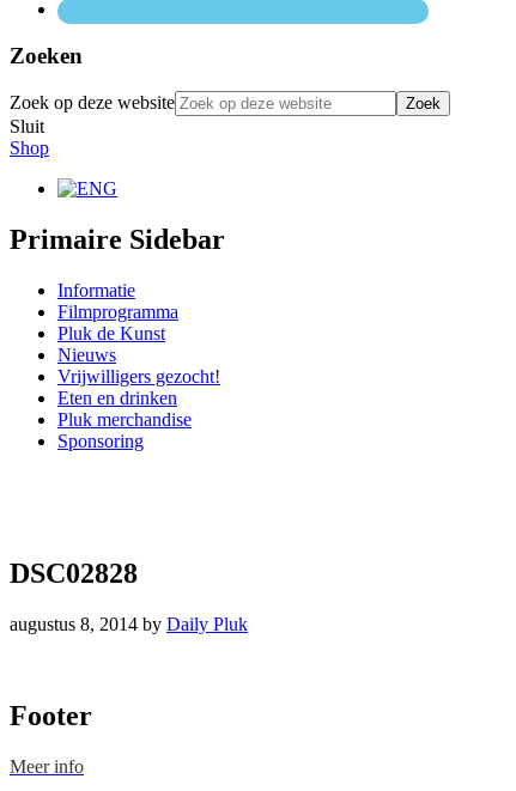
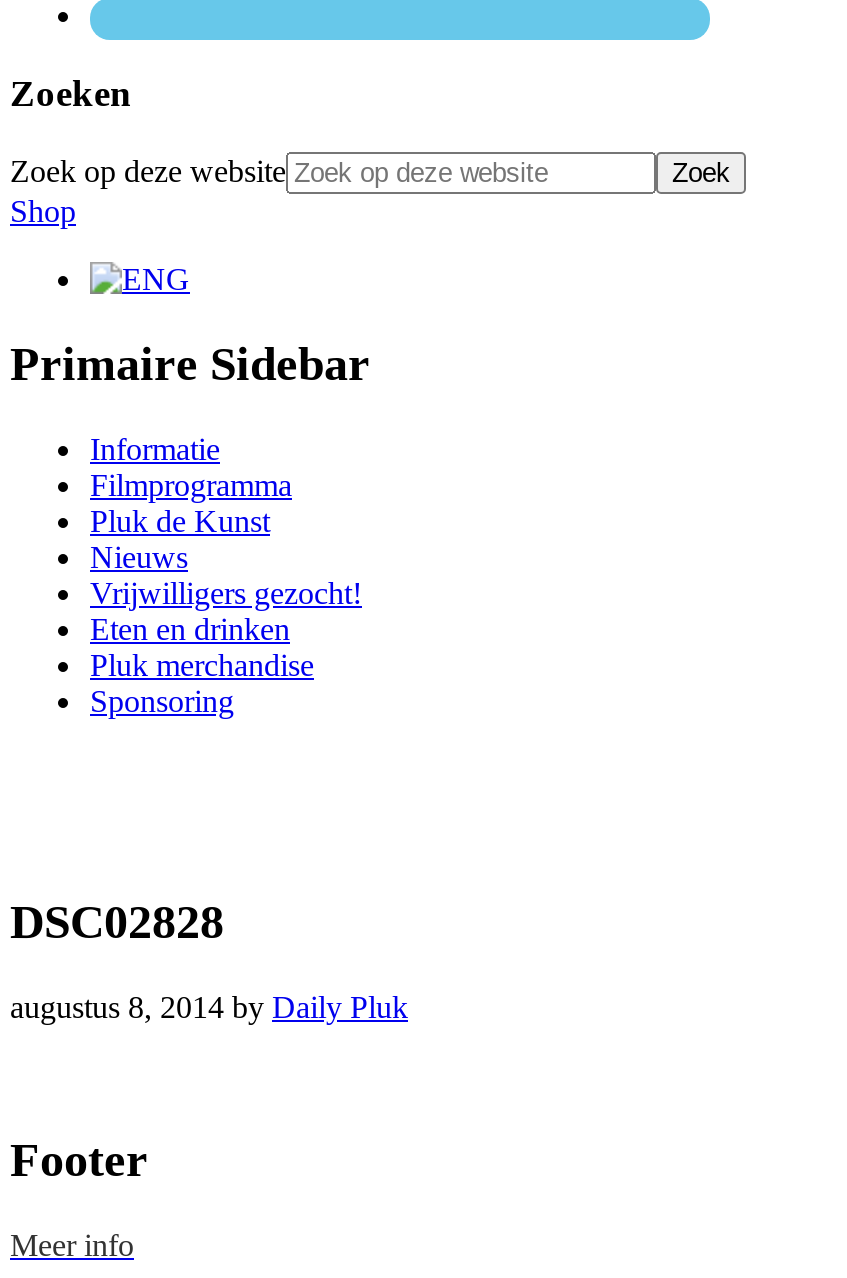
- Sluit
